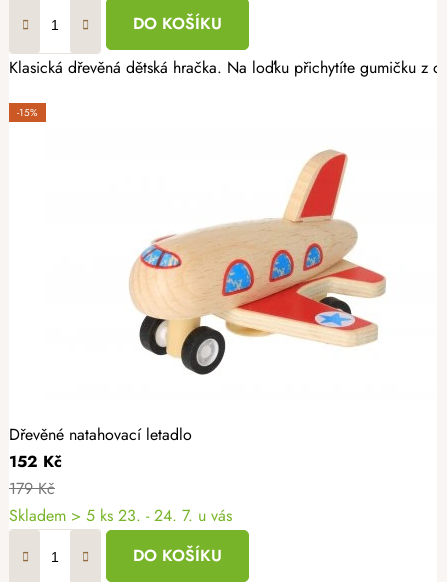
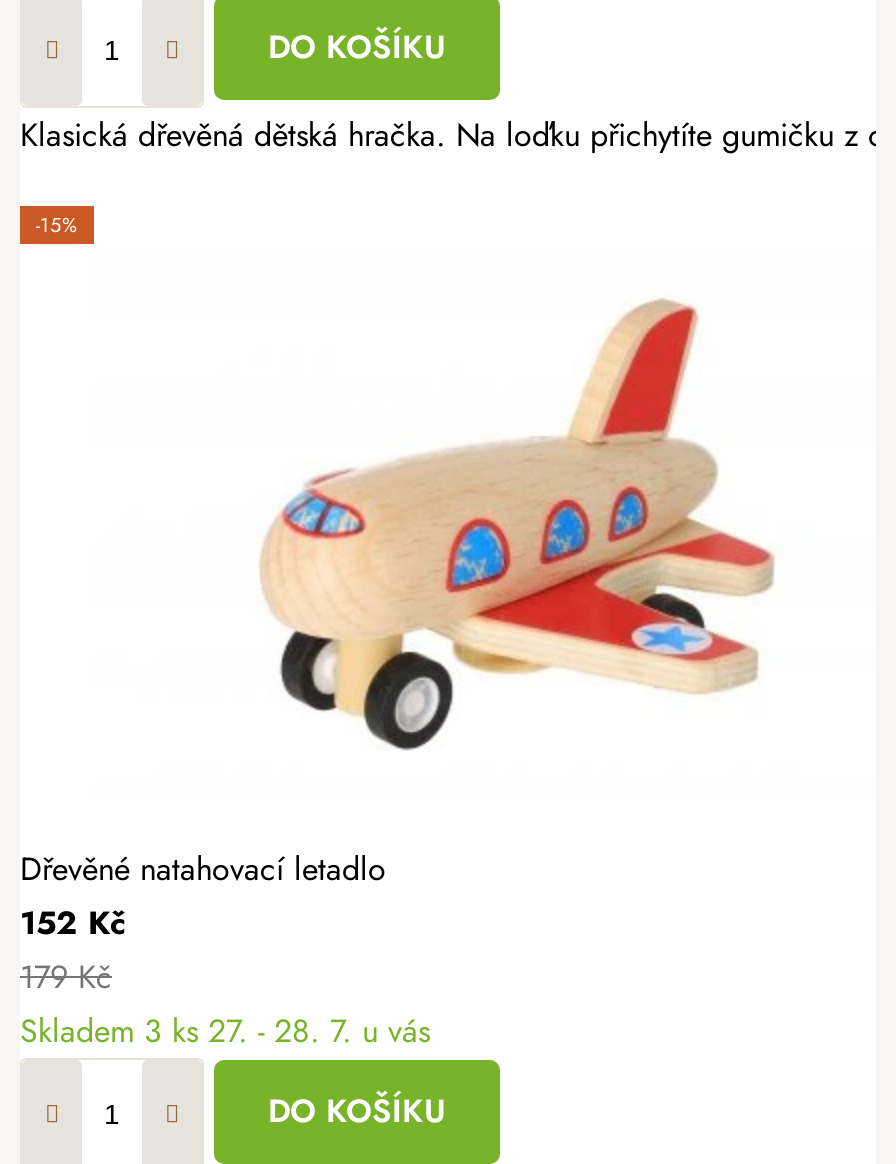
- Skladem > 5 ks 23. - 24. 7. u vás
+ Skladem 3 ks 27. - 28. 7. u vás
